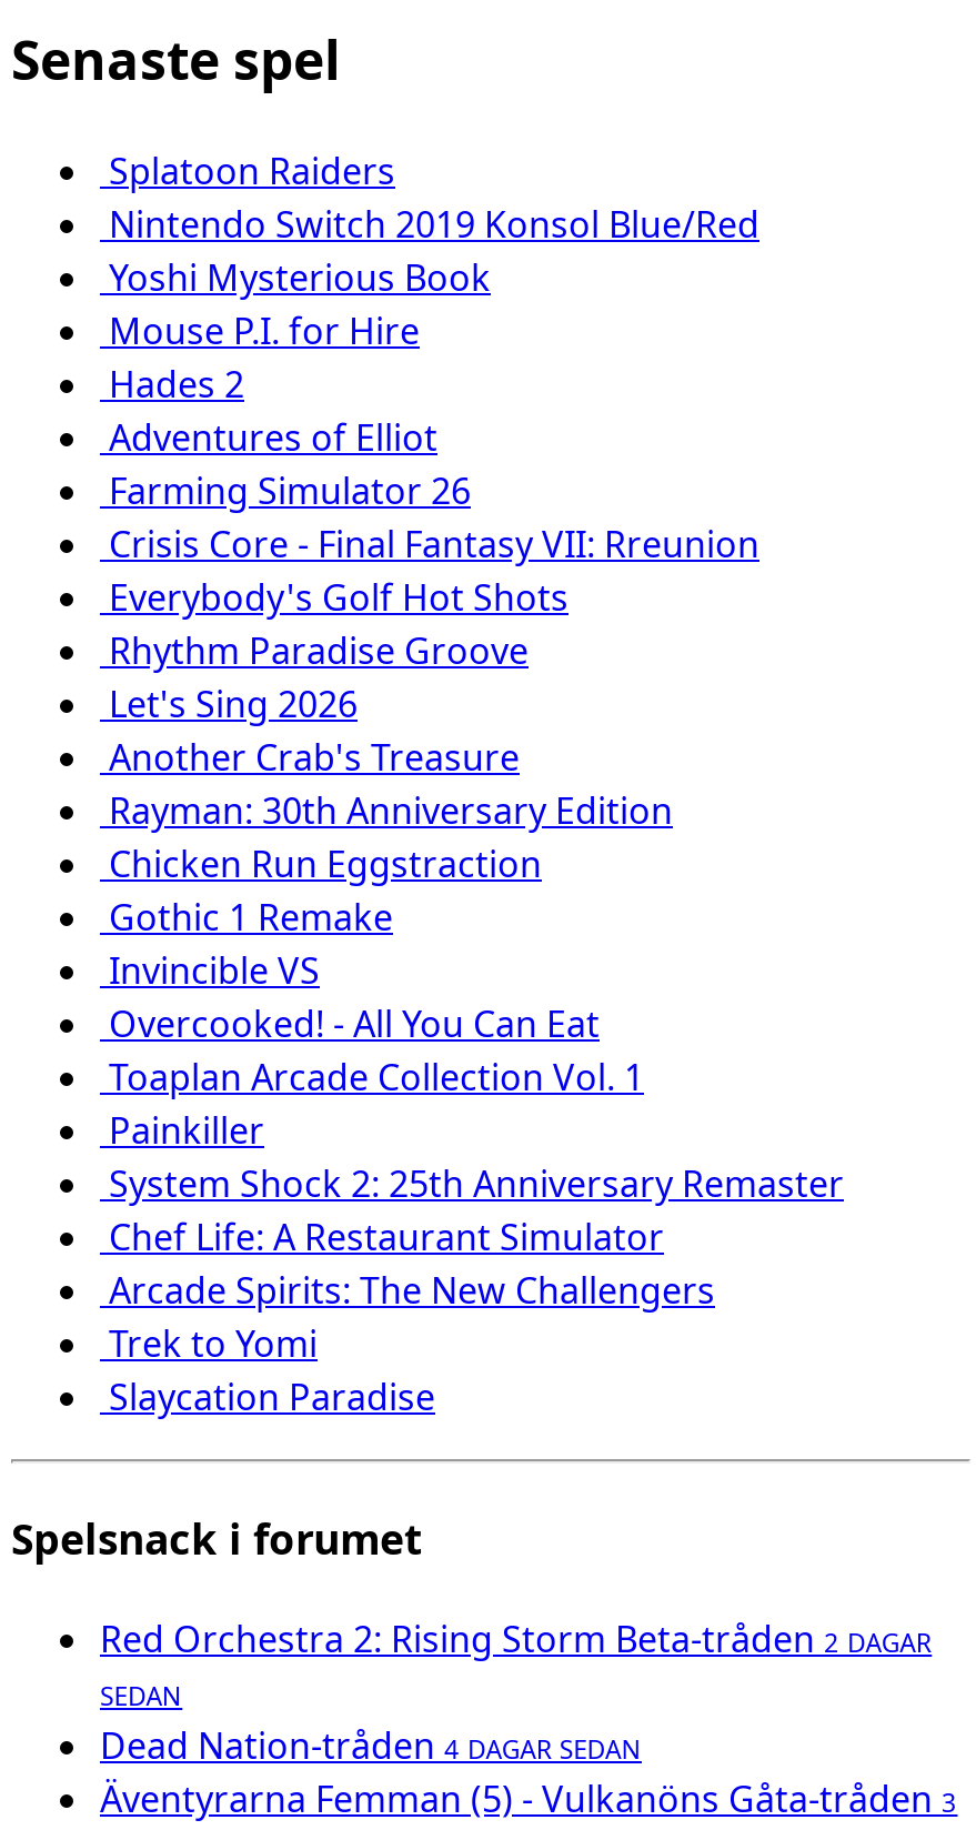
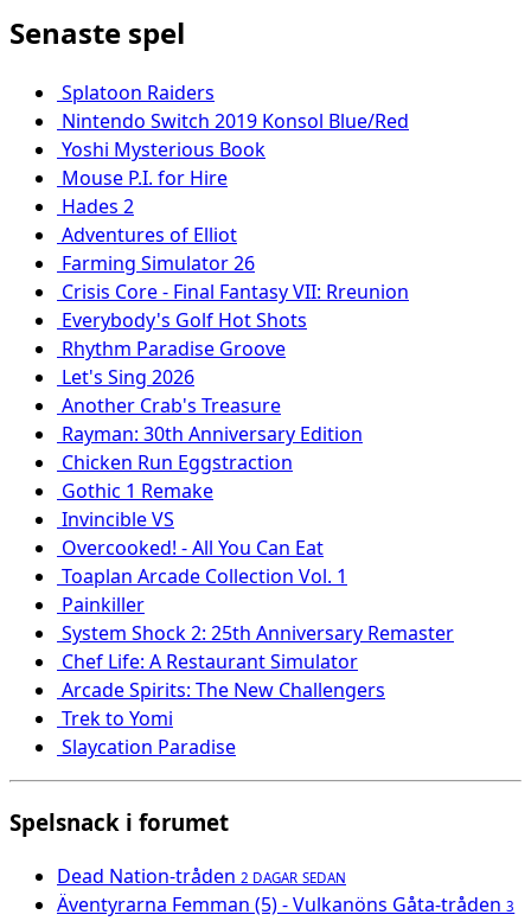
- Red Orchestra 2: Rising Storm Beta-tråden 2 DAGAR
- SEDAN
- Dead Nation-tråden 4 DAGAR SEDAN
+ Dead Nation-tråden 2 DAGAR SEDAN
